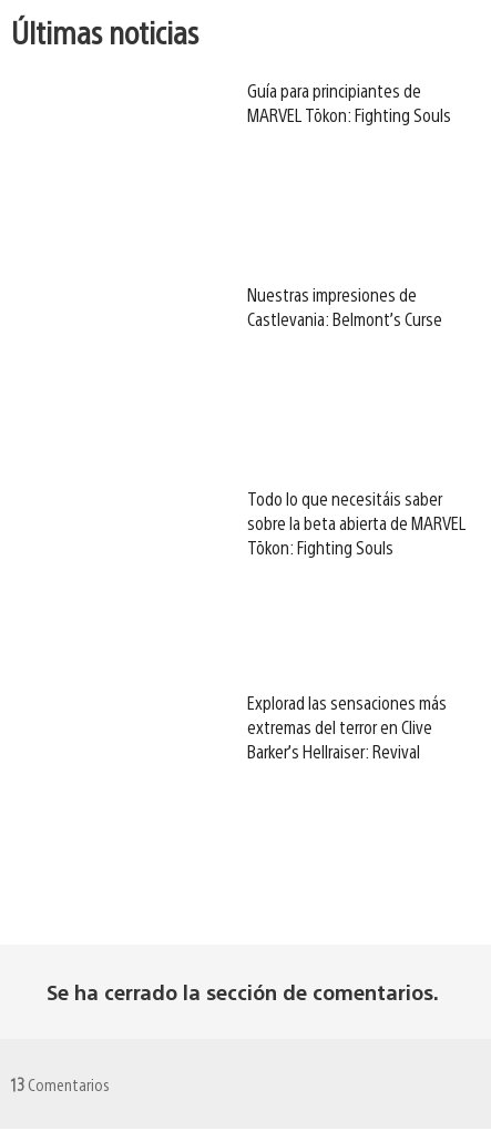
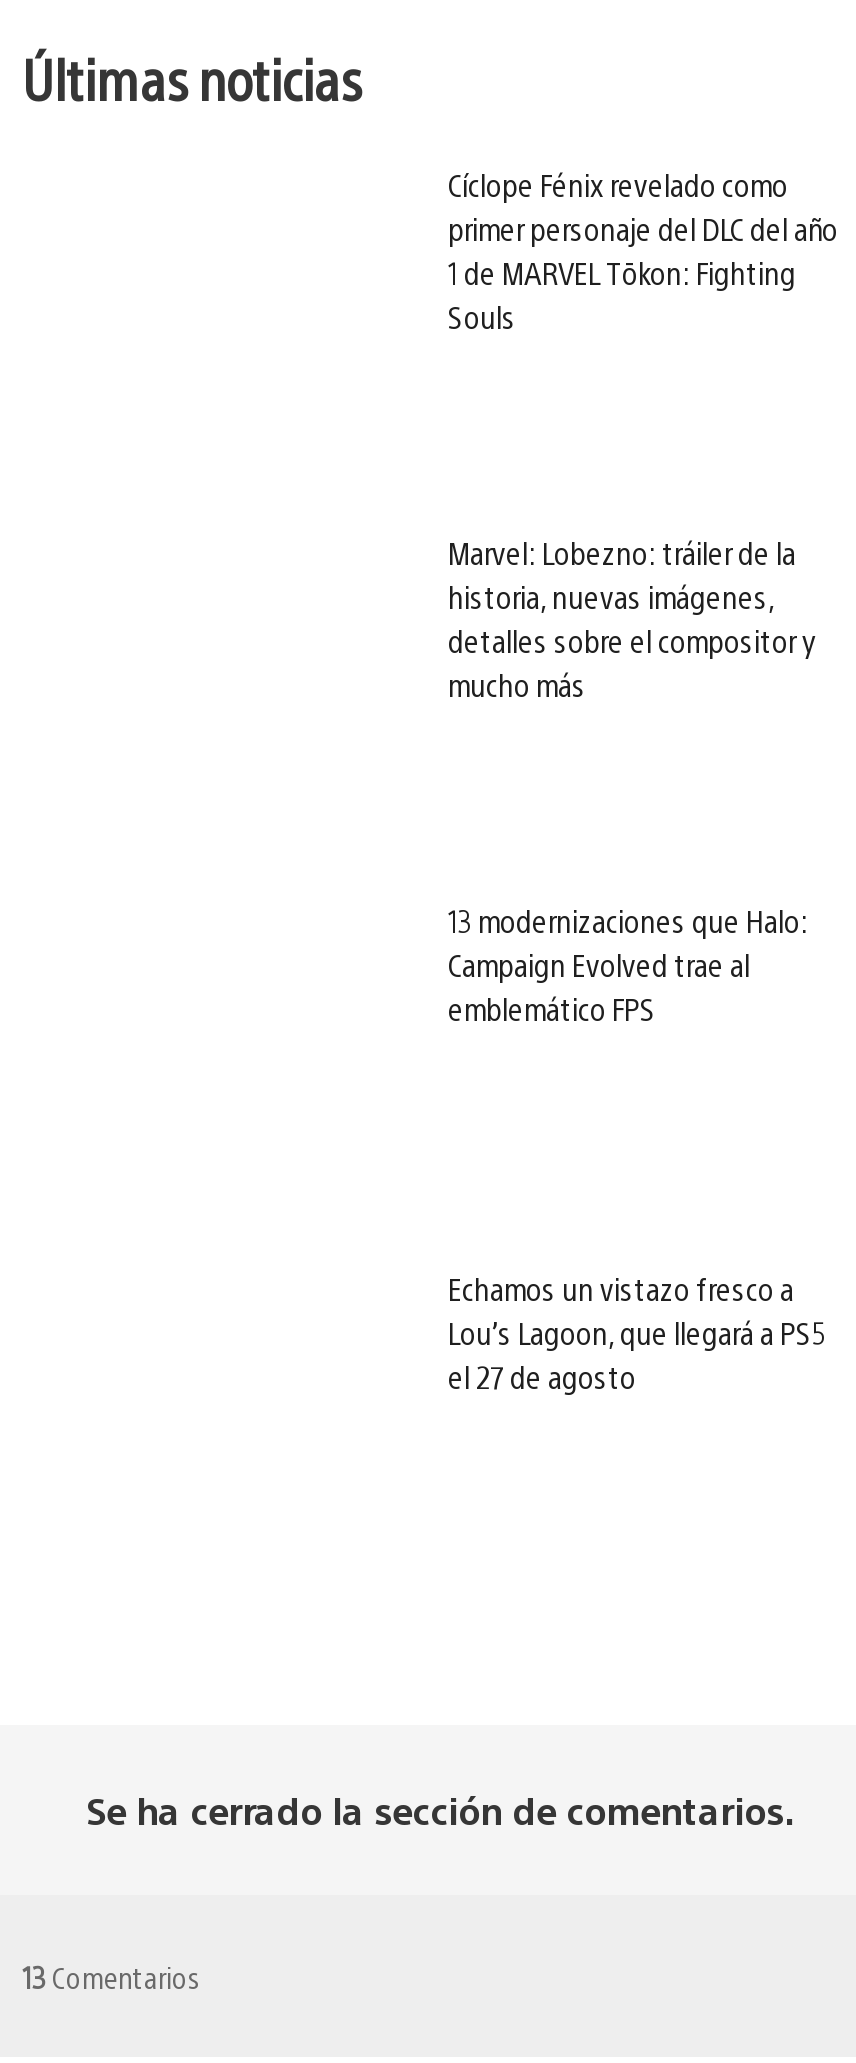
- Guía para principiantes de
- MARVEL Tōkon: Fighting Souls
+ Cíclope Fénix revelado como
+ primer personaje del DLC del año
+ 1 de MARVEL Tōkon: Fighting
+ Souls

- Nuestras impresiones de
- Castlevania: Belmont’s Curse
+ Marvel: Lobezno: tráiler de la
+ historia, nuevas imágenes,
+ detalles sobre el compositor y
+ mucho más

- Todo lo que necesitáis saber
- sobre la beta abierta de MARVEL
- Tōkon: Fighting Souls
+ 13 modernizaciones que Halo:
+ Campaign Evolved trae al
+ emblemático FPS

- Explorad las sensaciones más
- extremas del terror en Clive
- Barker’s Hellraiser: Revival
+ Echamos un vistazo fresco a
+ Lou’s Lagoon, que llegará a PS5
+ el 27 de agosto
